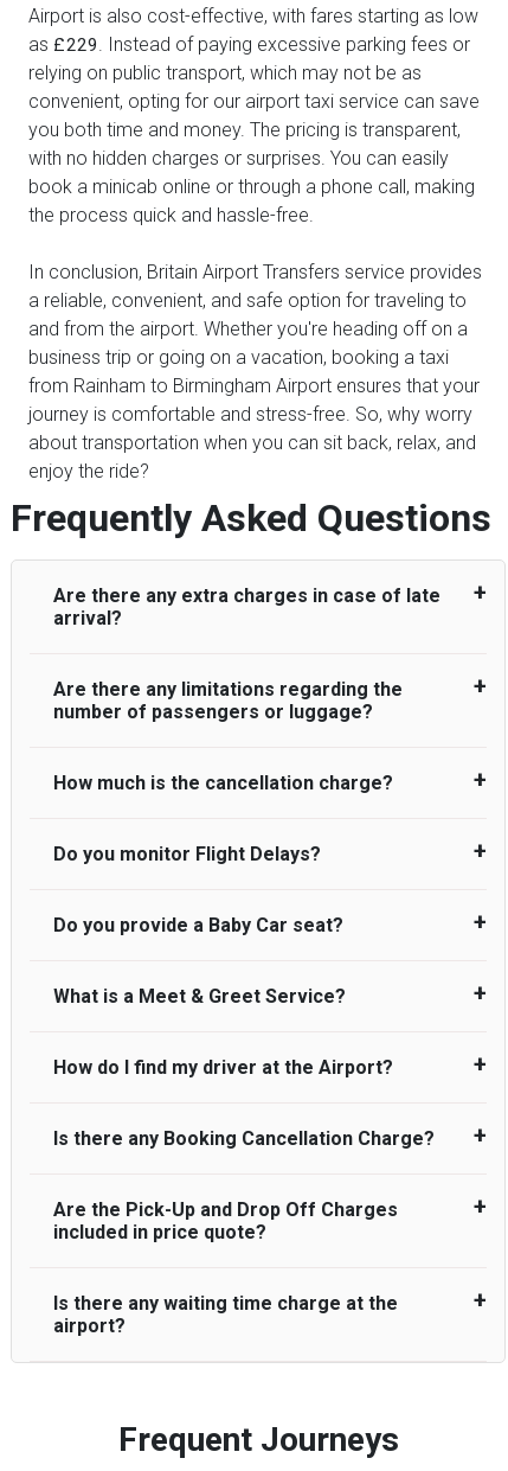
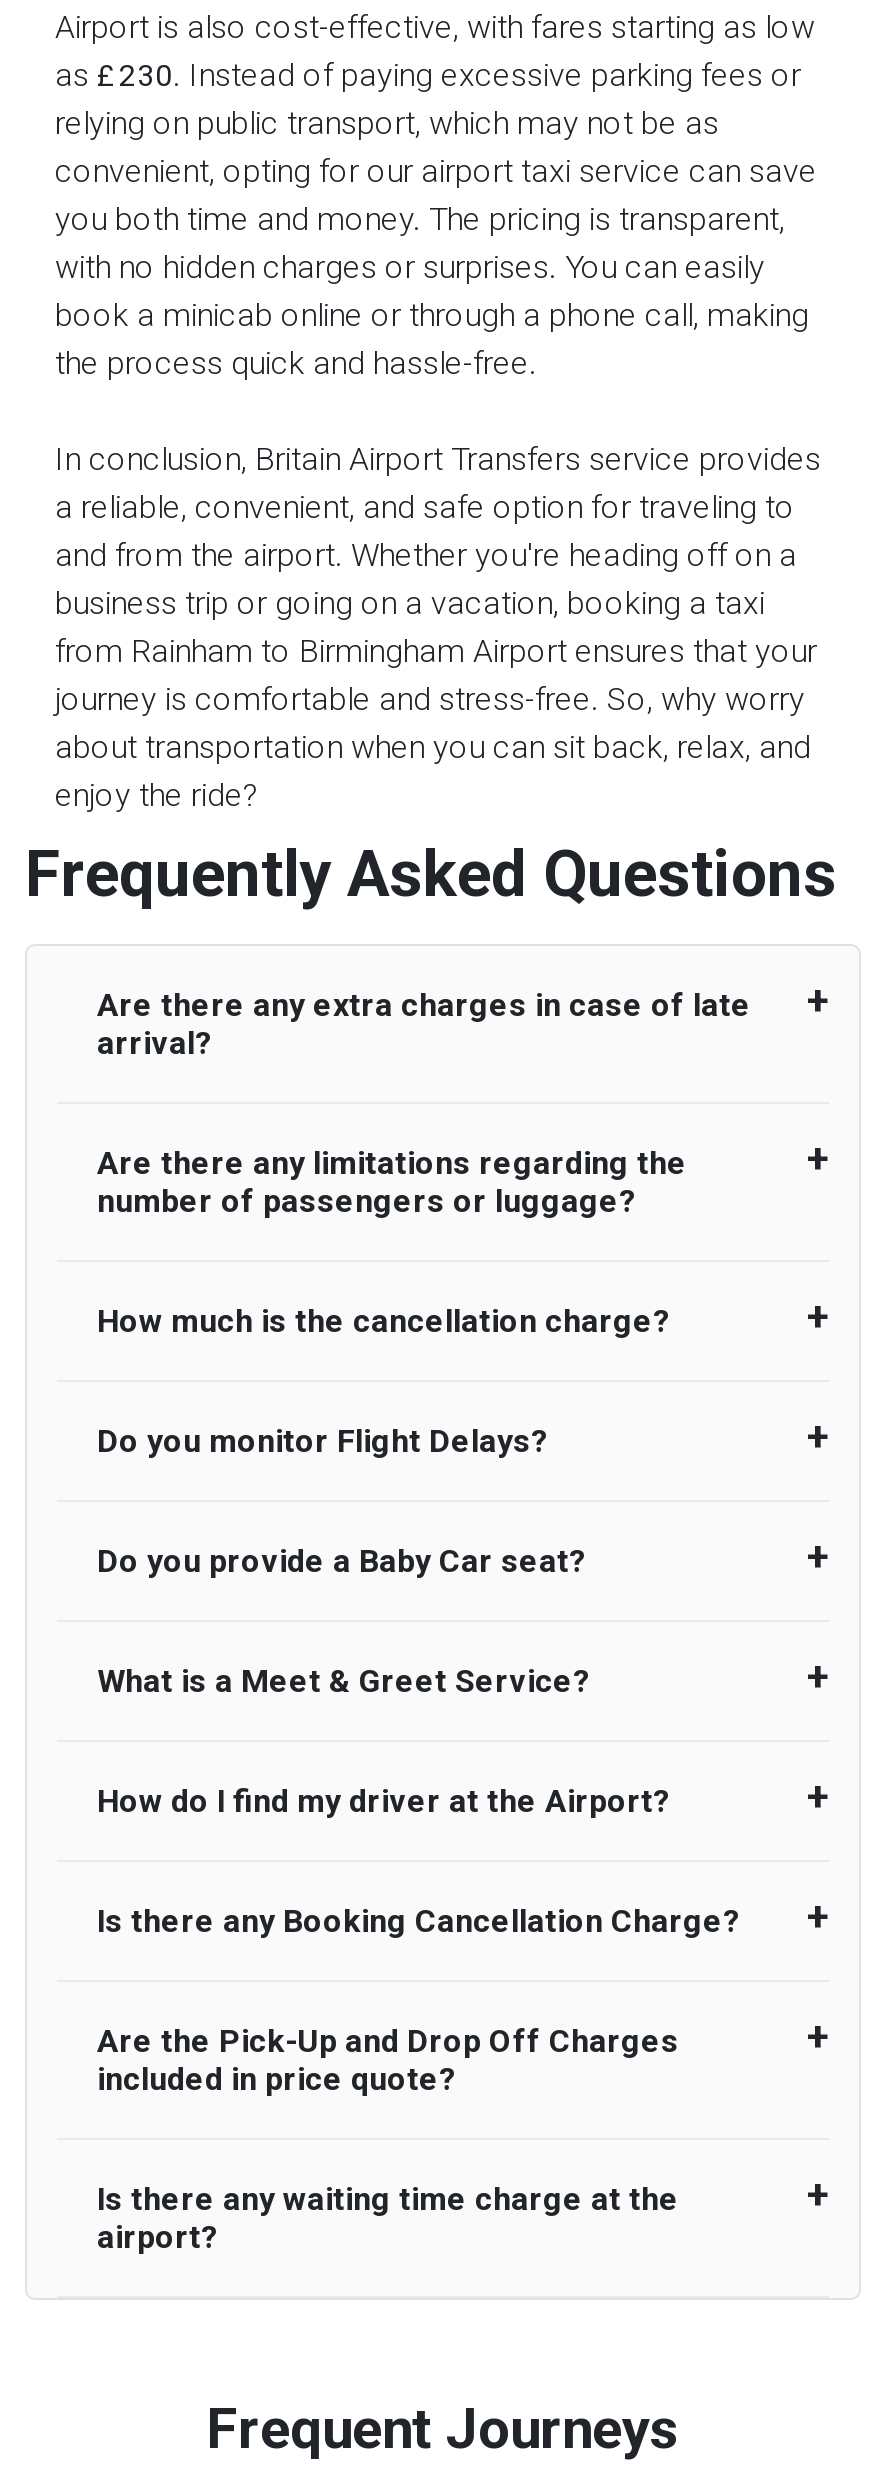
- as £229. Instead of paying excessive parking fees or
+ as £230. Instead of paying excessive parking fees or
